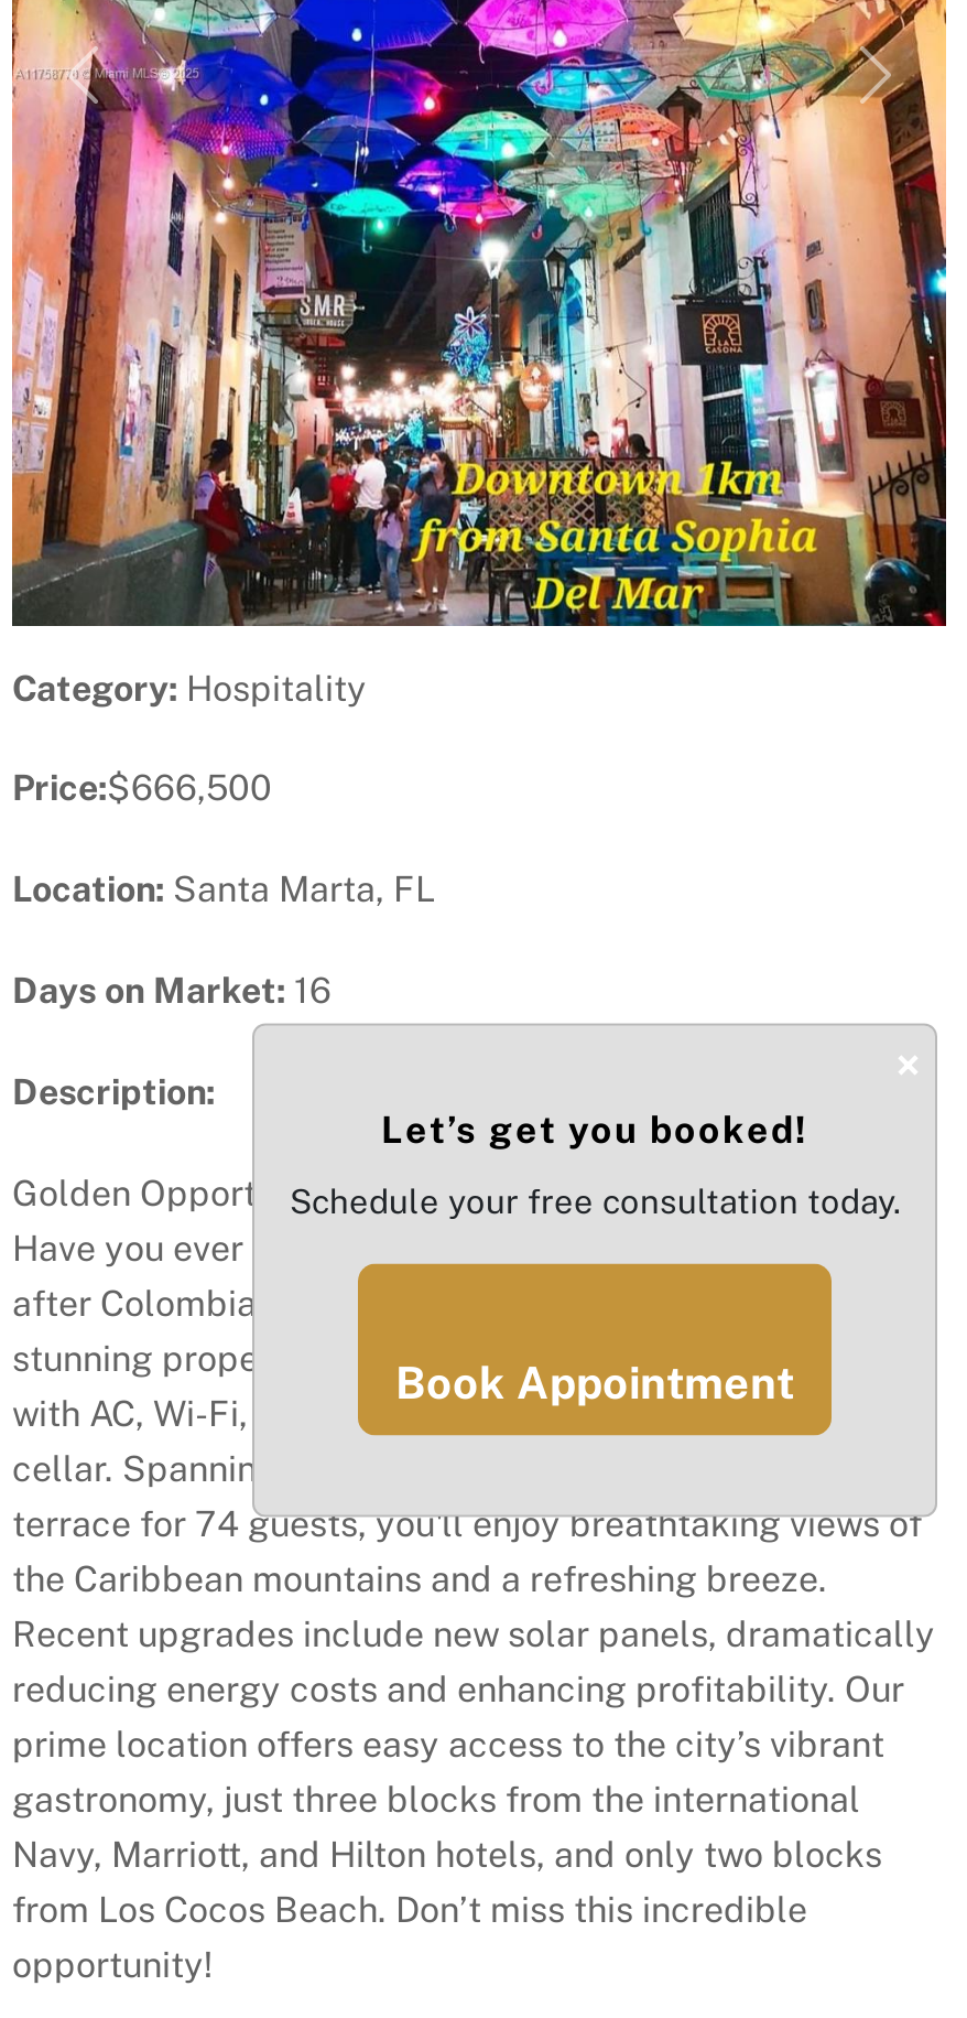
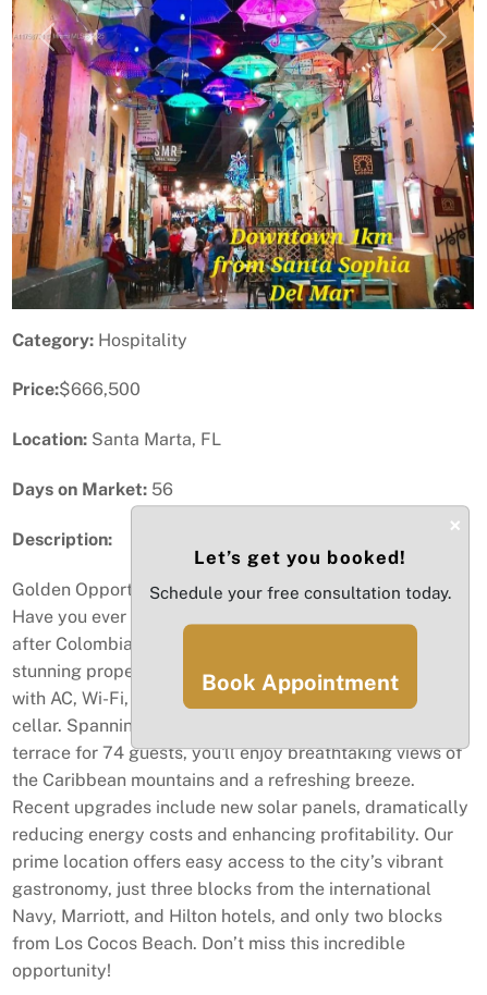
- Days on Market: 16
+ Days on Market: 56
